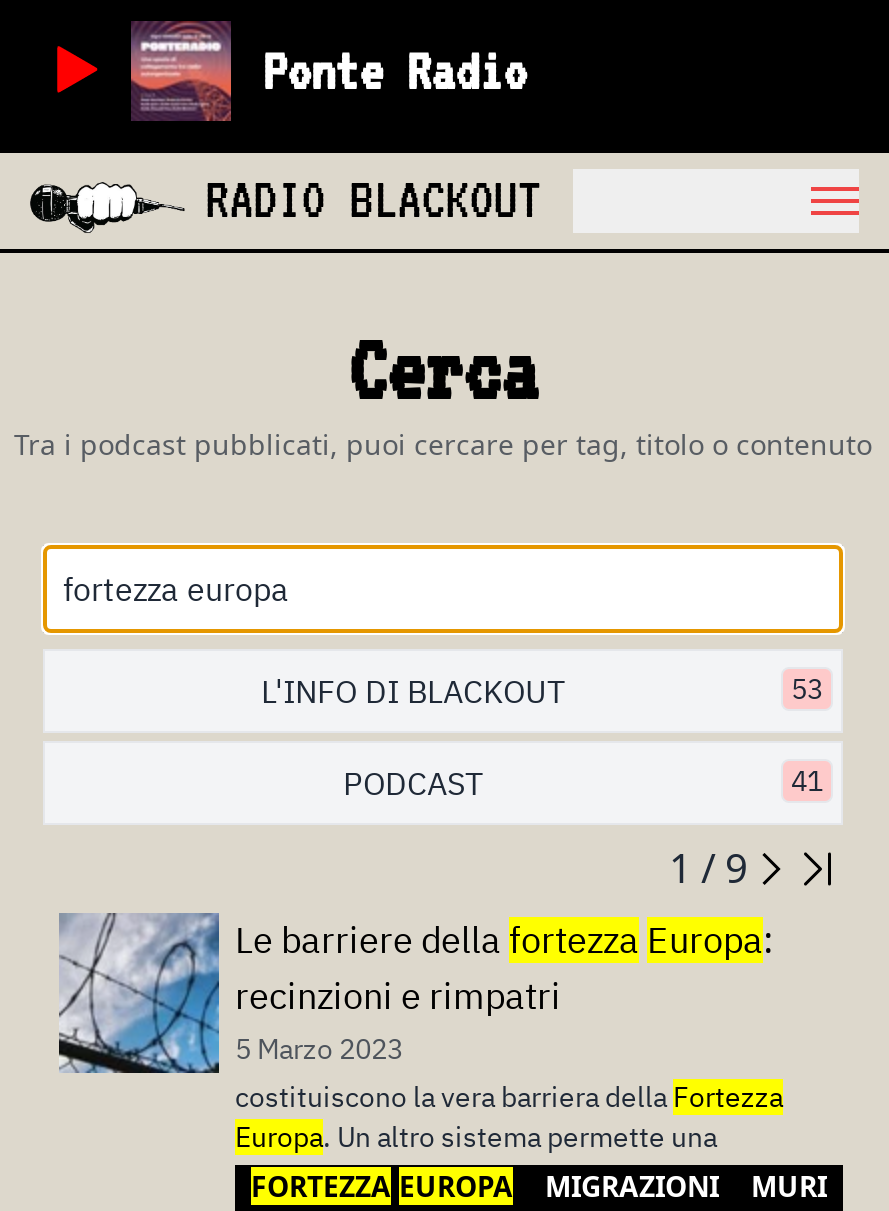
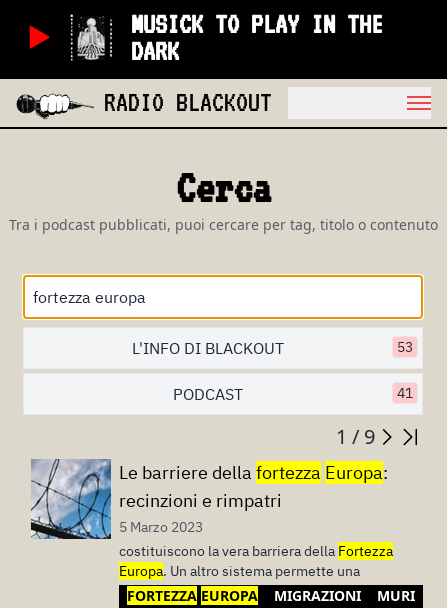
- [image]
- Ponte Radio
+ [image]
+ MUSICK TO PLAY IN THE
+ DARK
